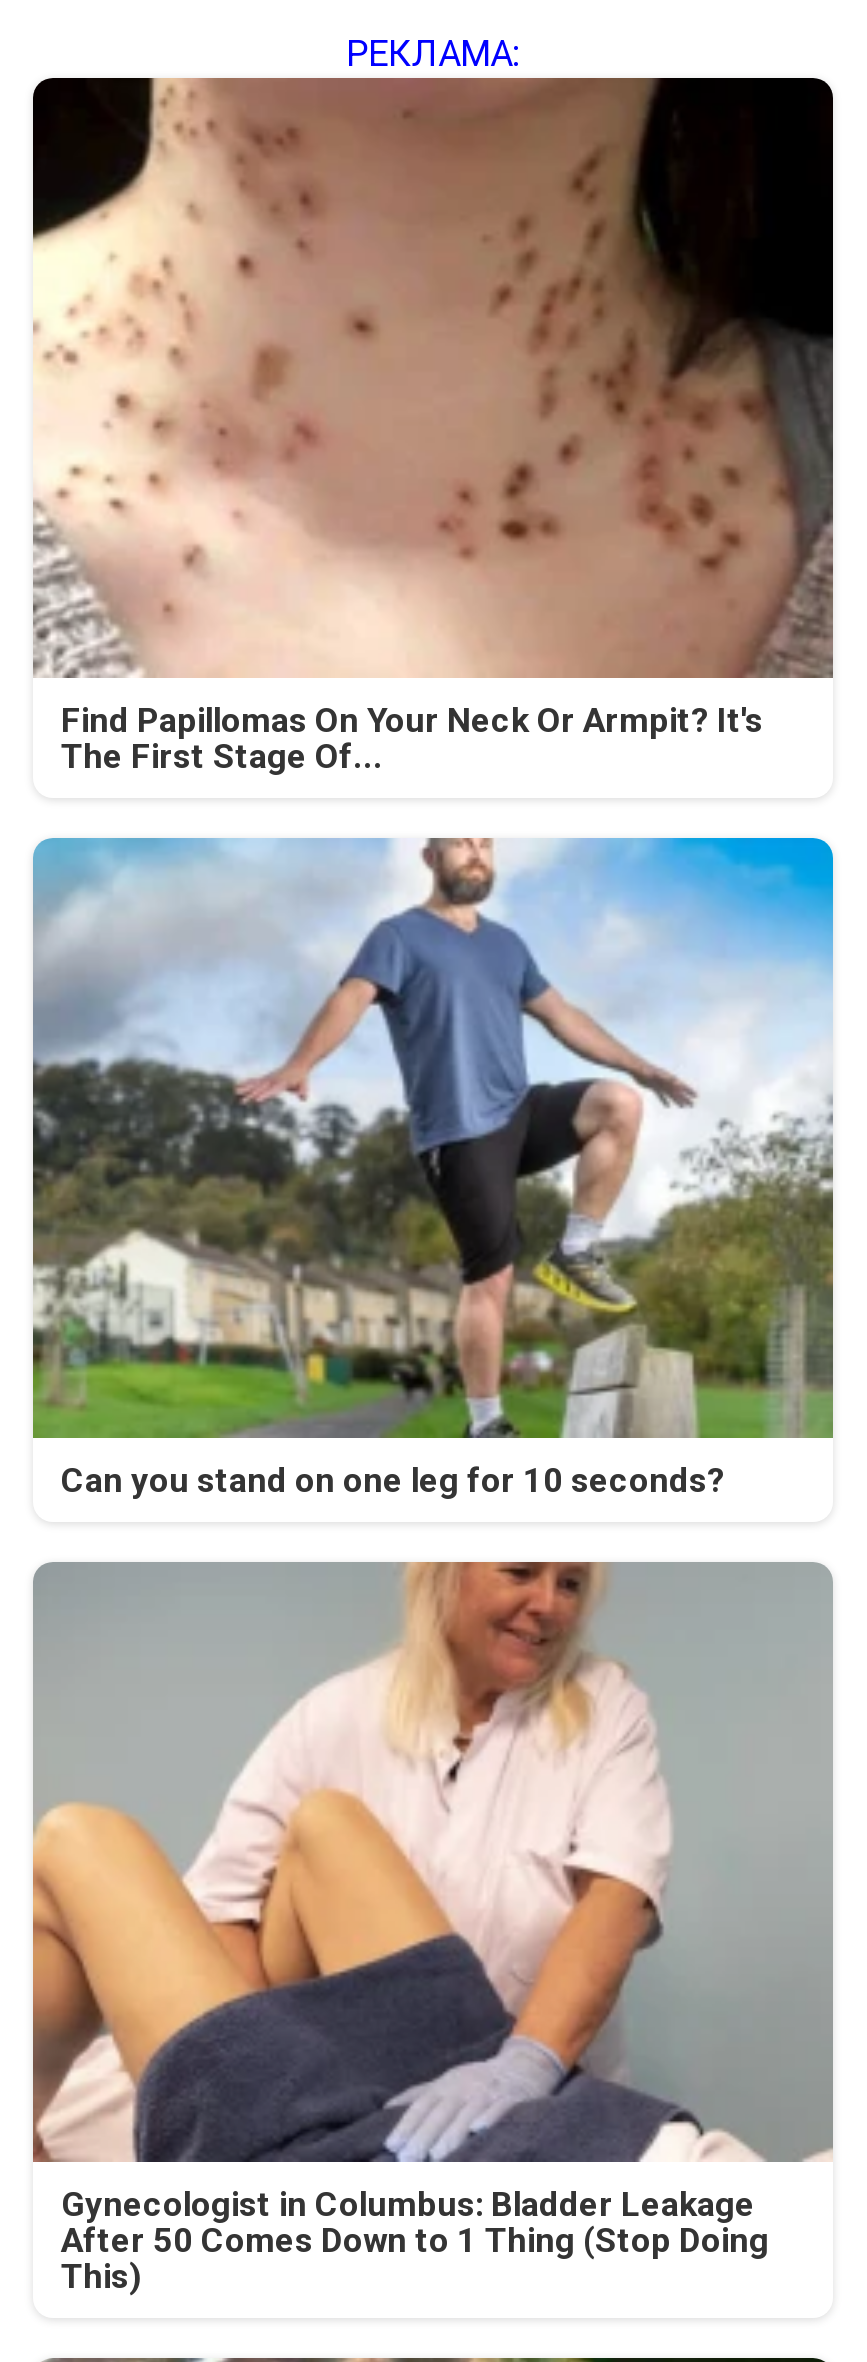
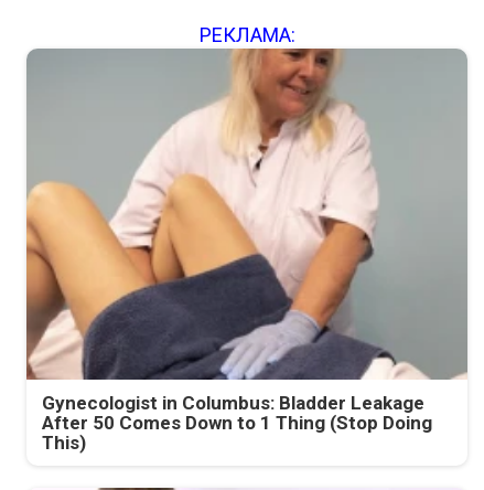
- [image]
- Find Papillomas On Your Neck Or Armpit? It's
- The First Stage Of...

- [image]
- Can you stand on one leg for 10 seconds?
